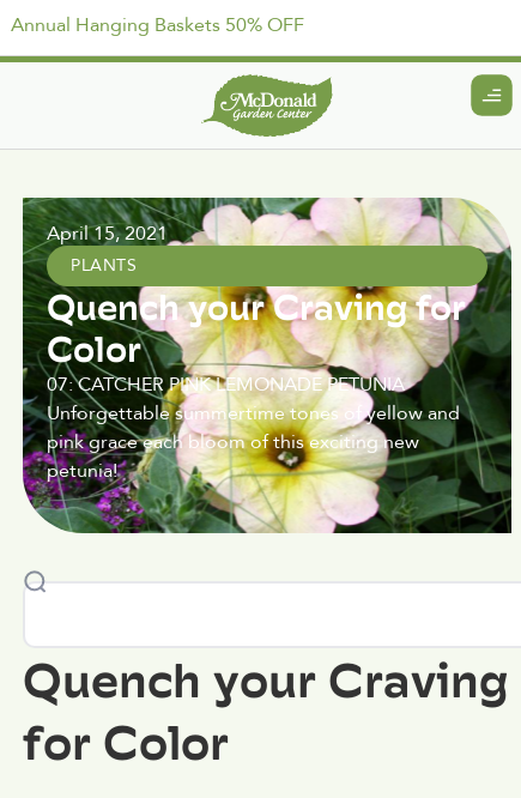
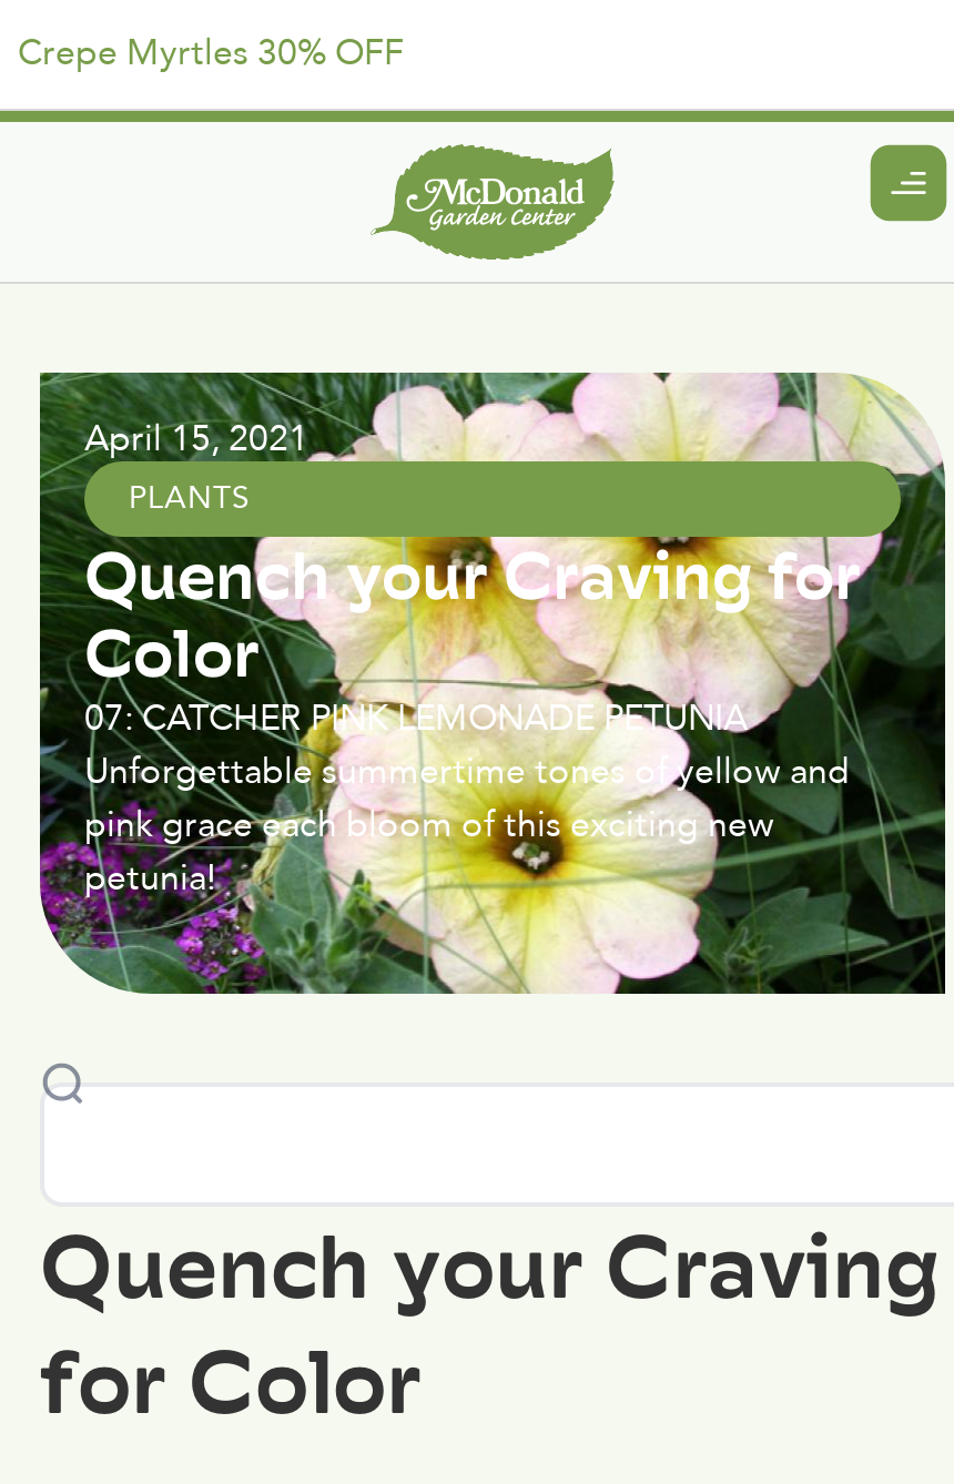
- Annual Hanging Baskets 50% OFF
+ Crepe Myrtles 30% OFF
